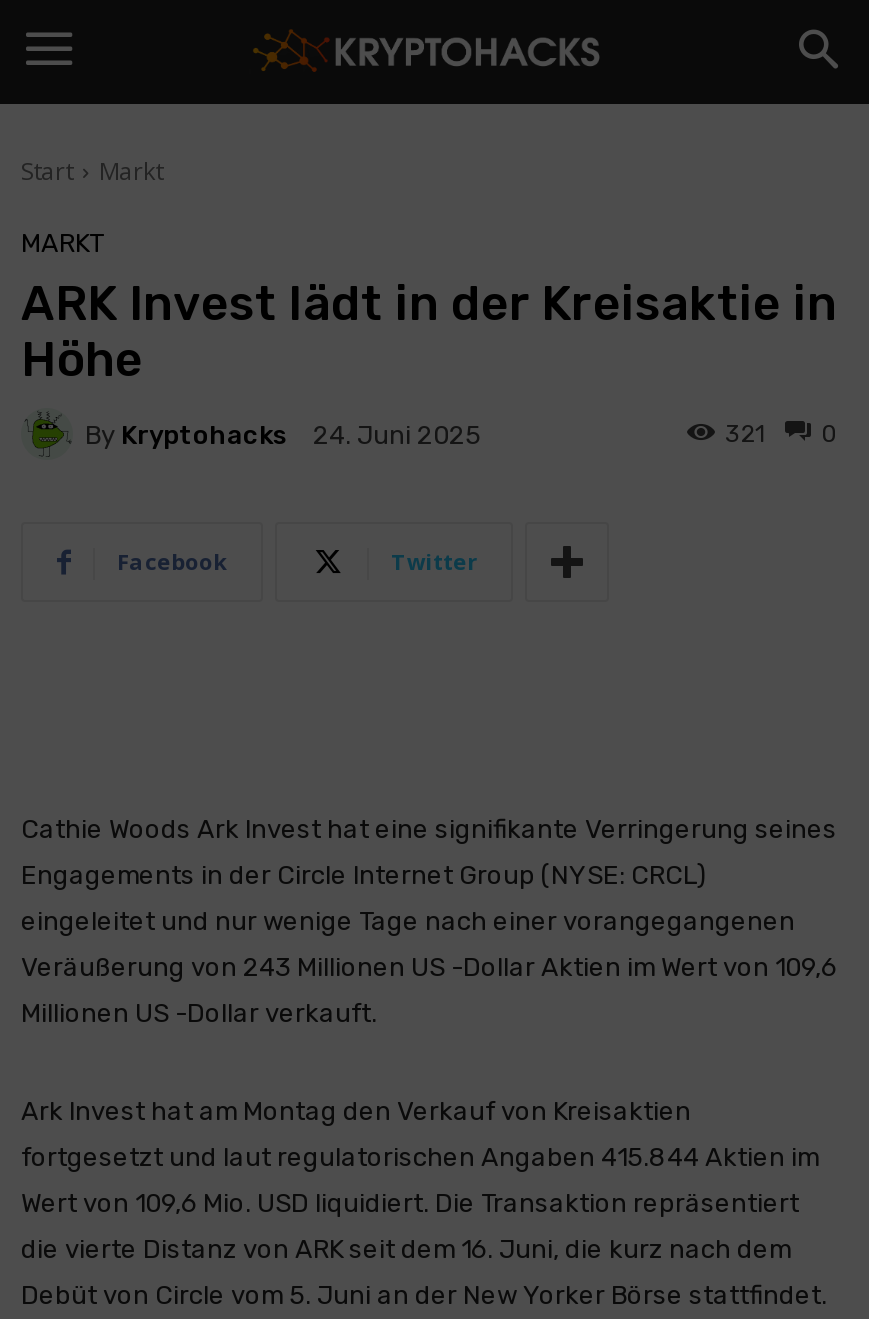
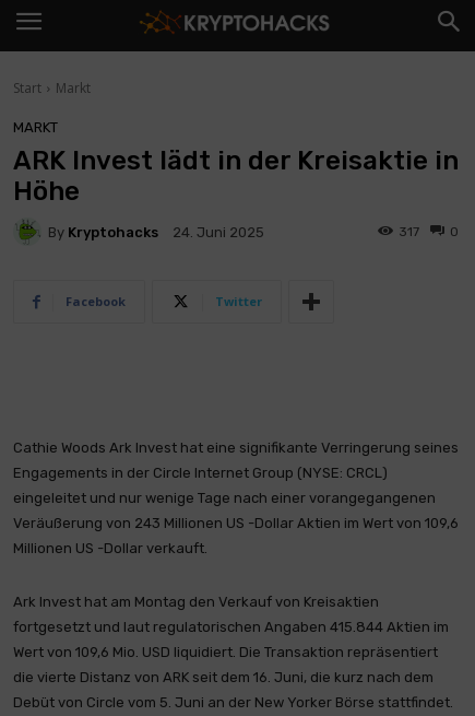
- 321 0
+ 317 0
